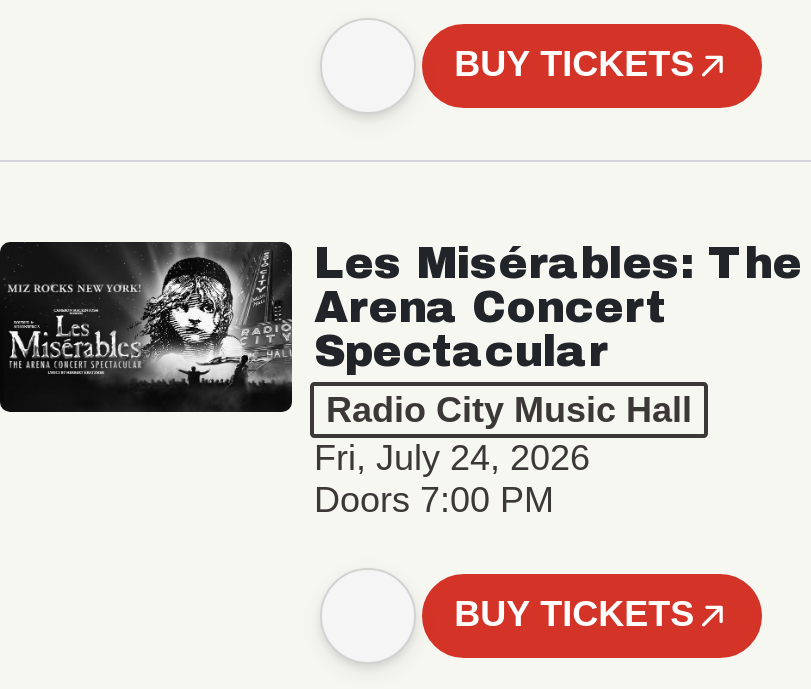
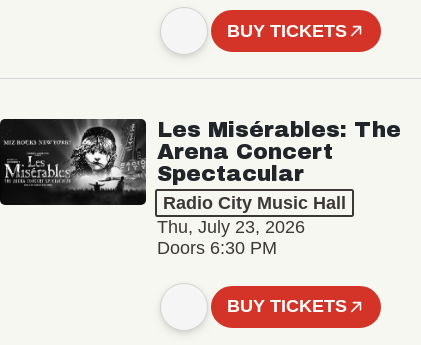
- Fri, July 24, 2026
+ Thu, July 23, 2026

- Doors 7:00 PM
+ Doors 6:30 PM
